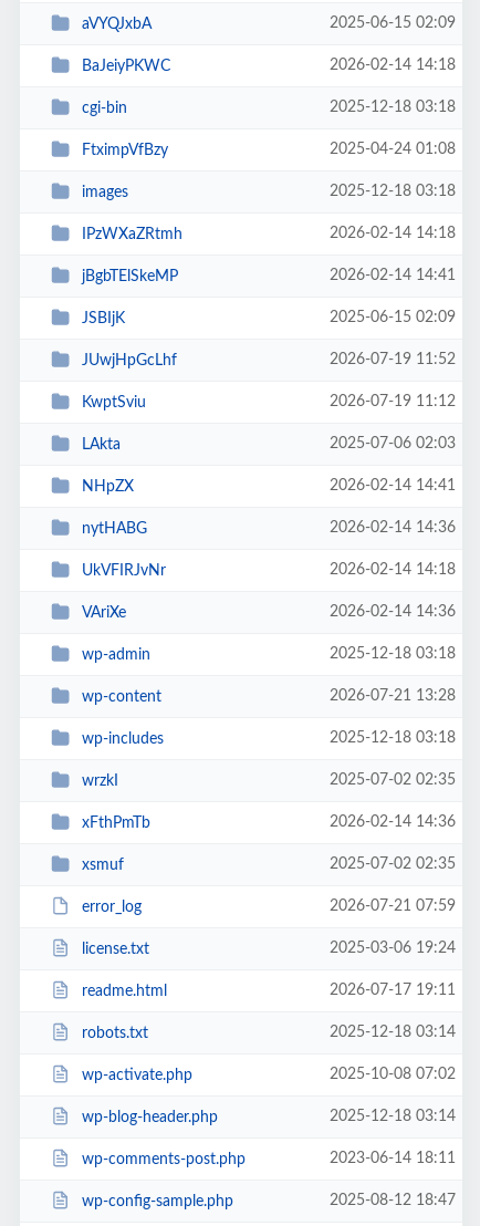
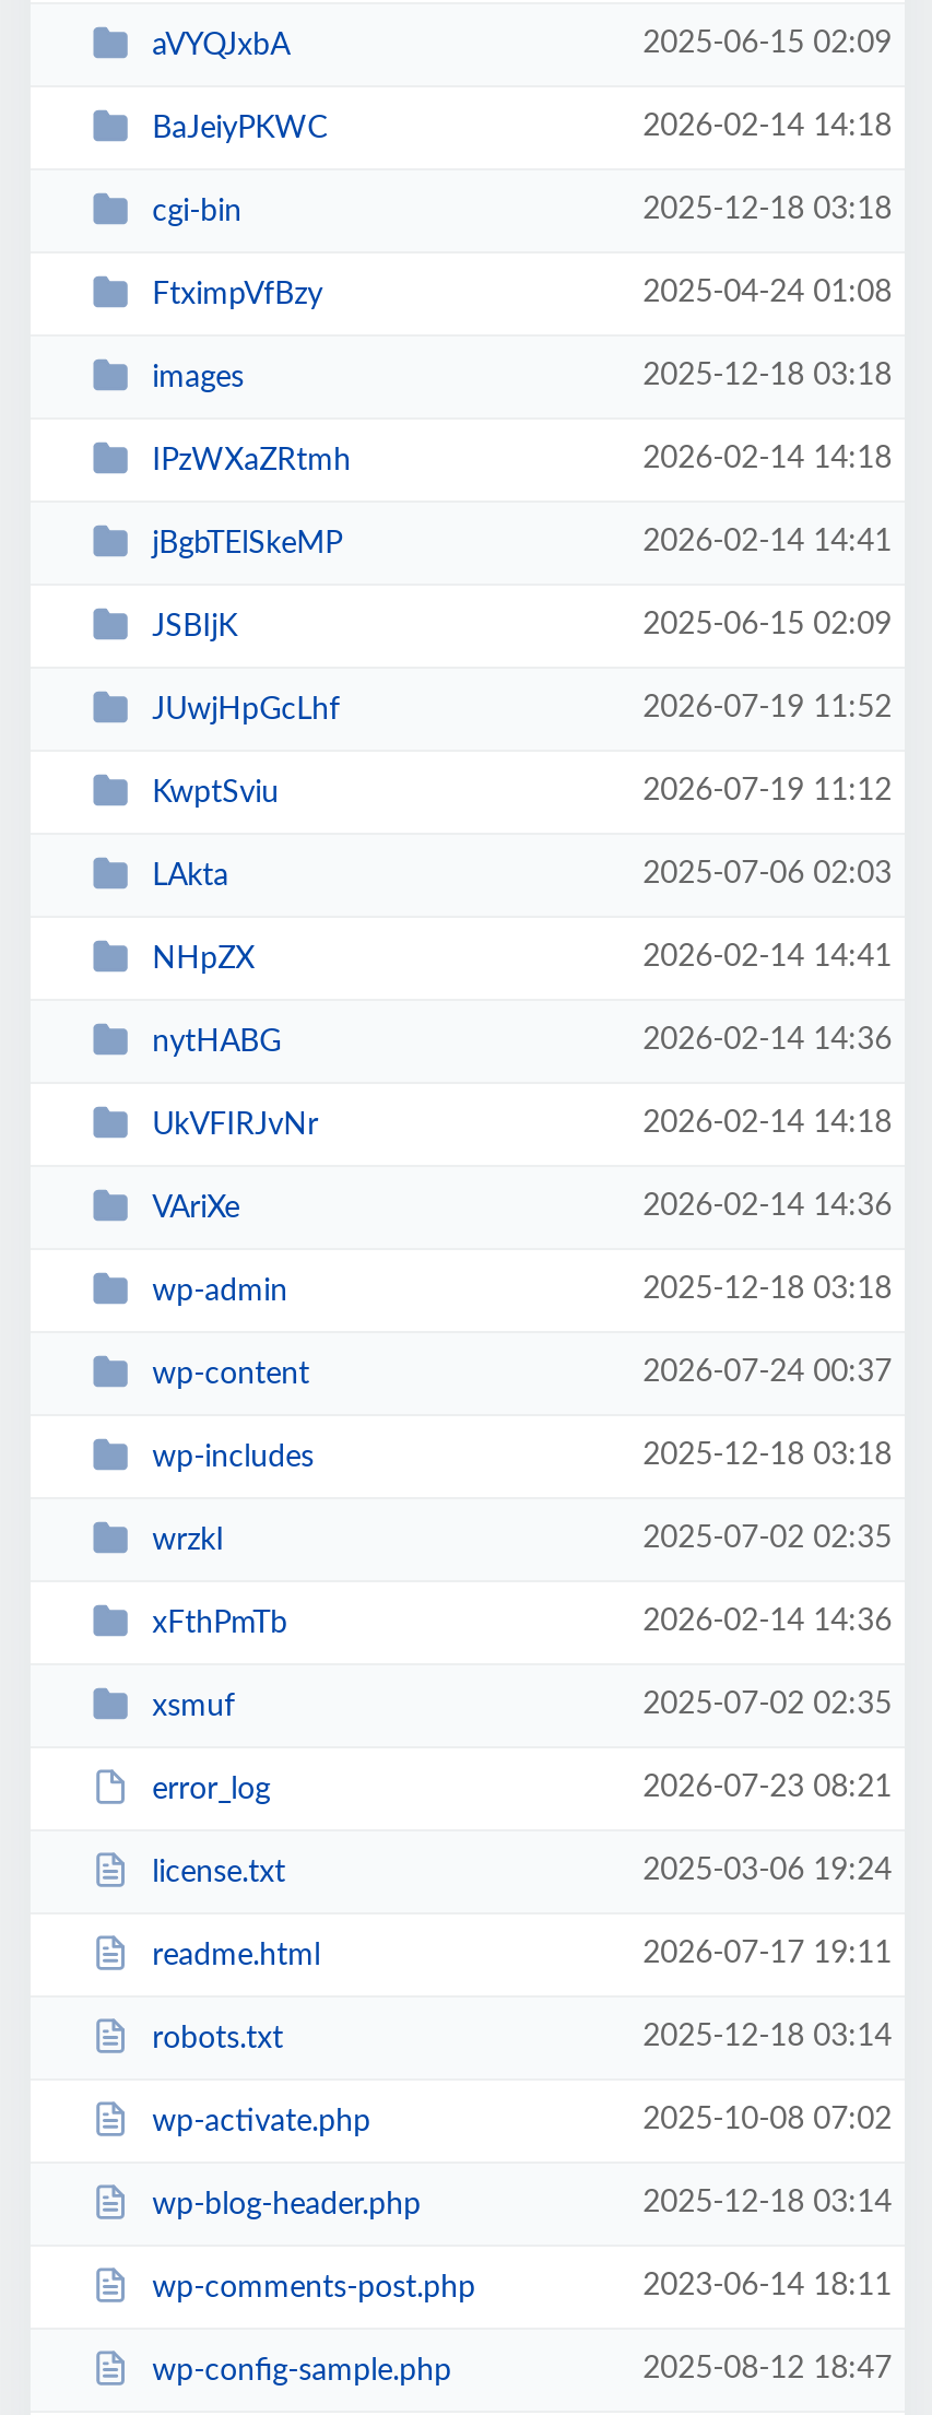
- 2026-07-21 13:28
+ 2026-07-24 00:37

- 2026-07-21 07:59
+ 2026-07-23 08:21
